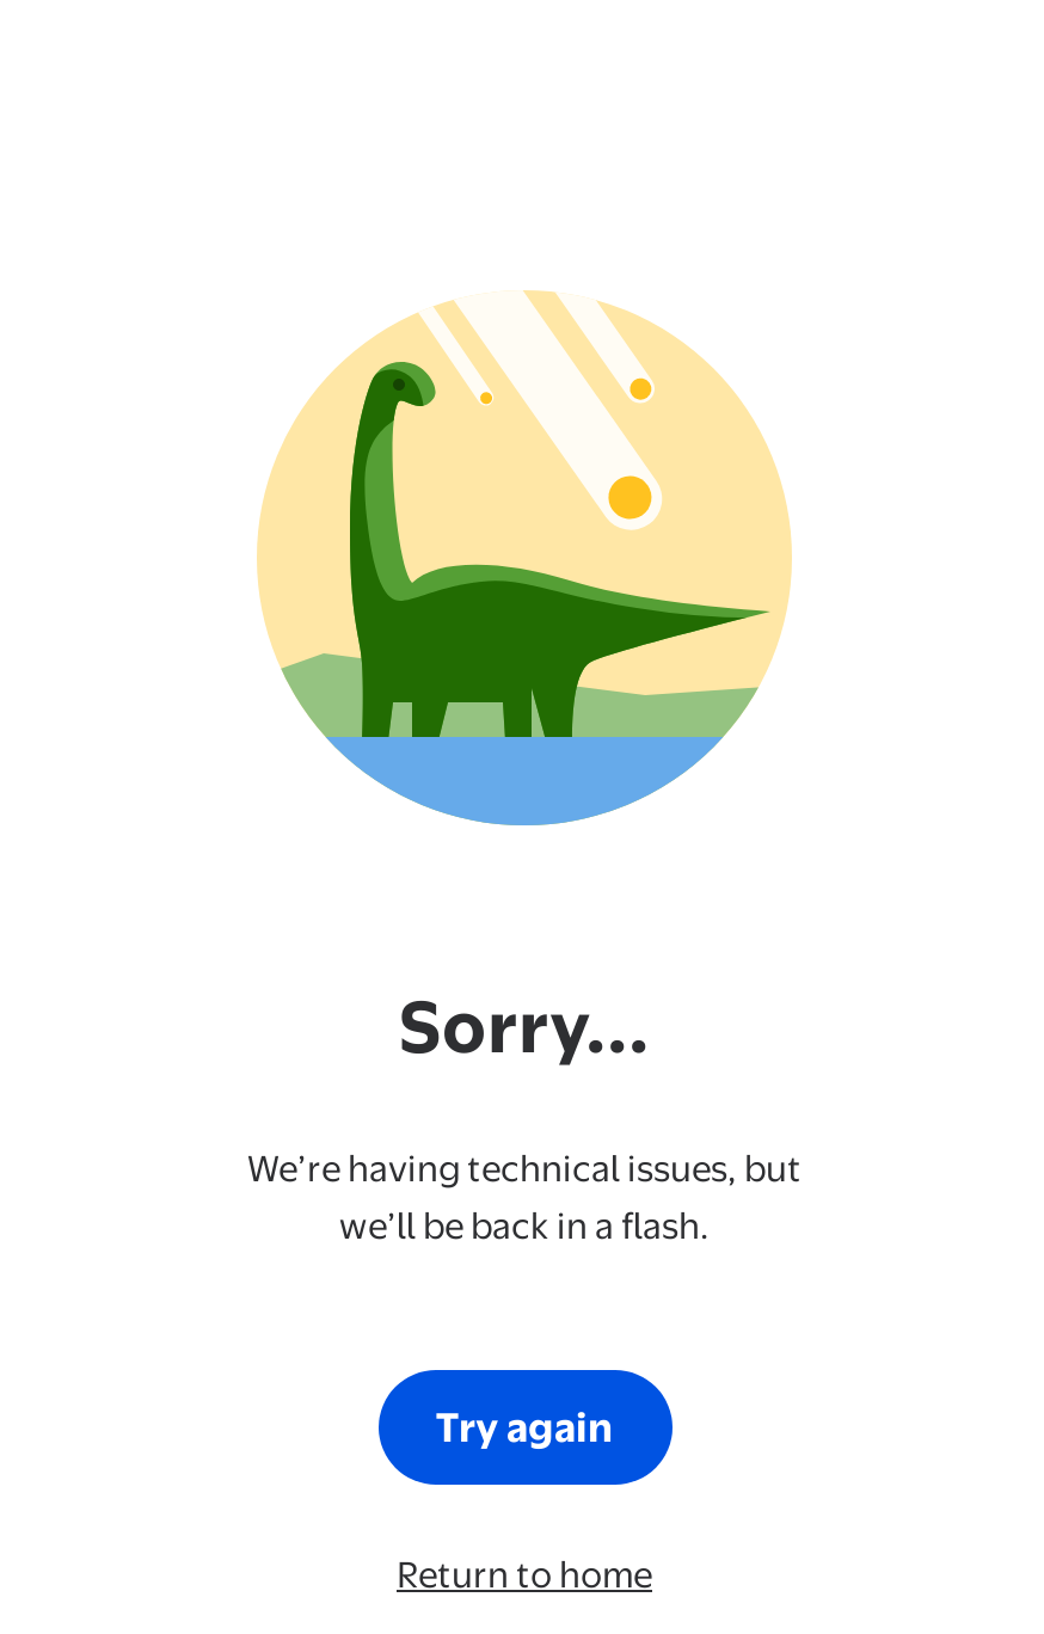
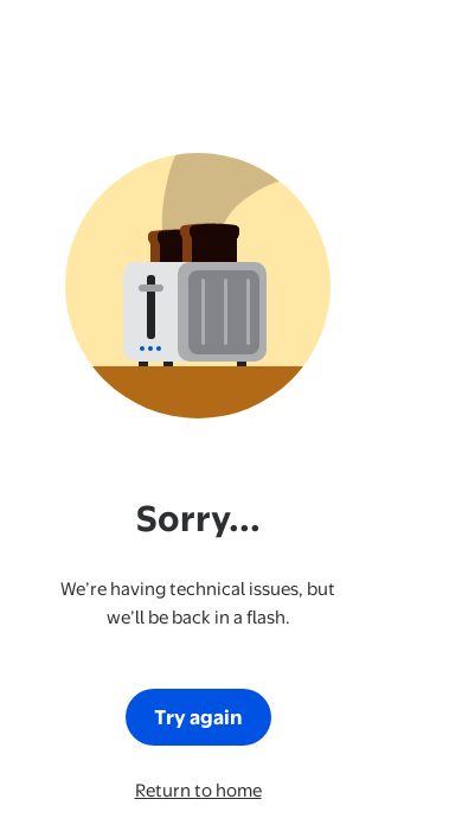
- [image]
+ [image]
